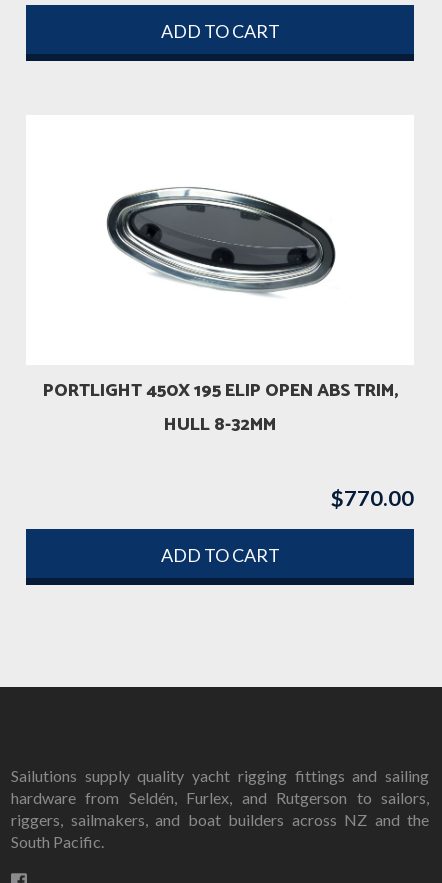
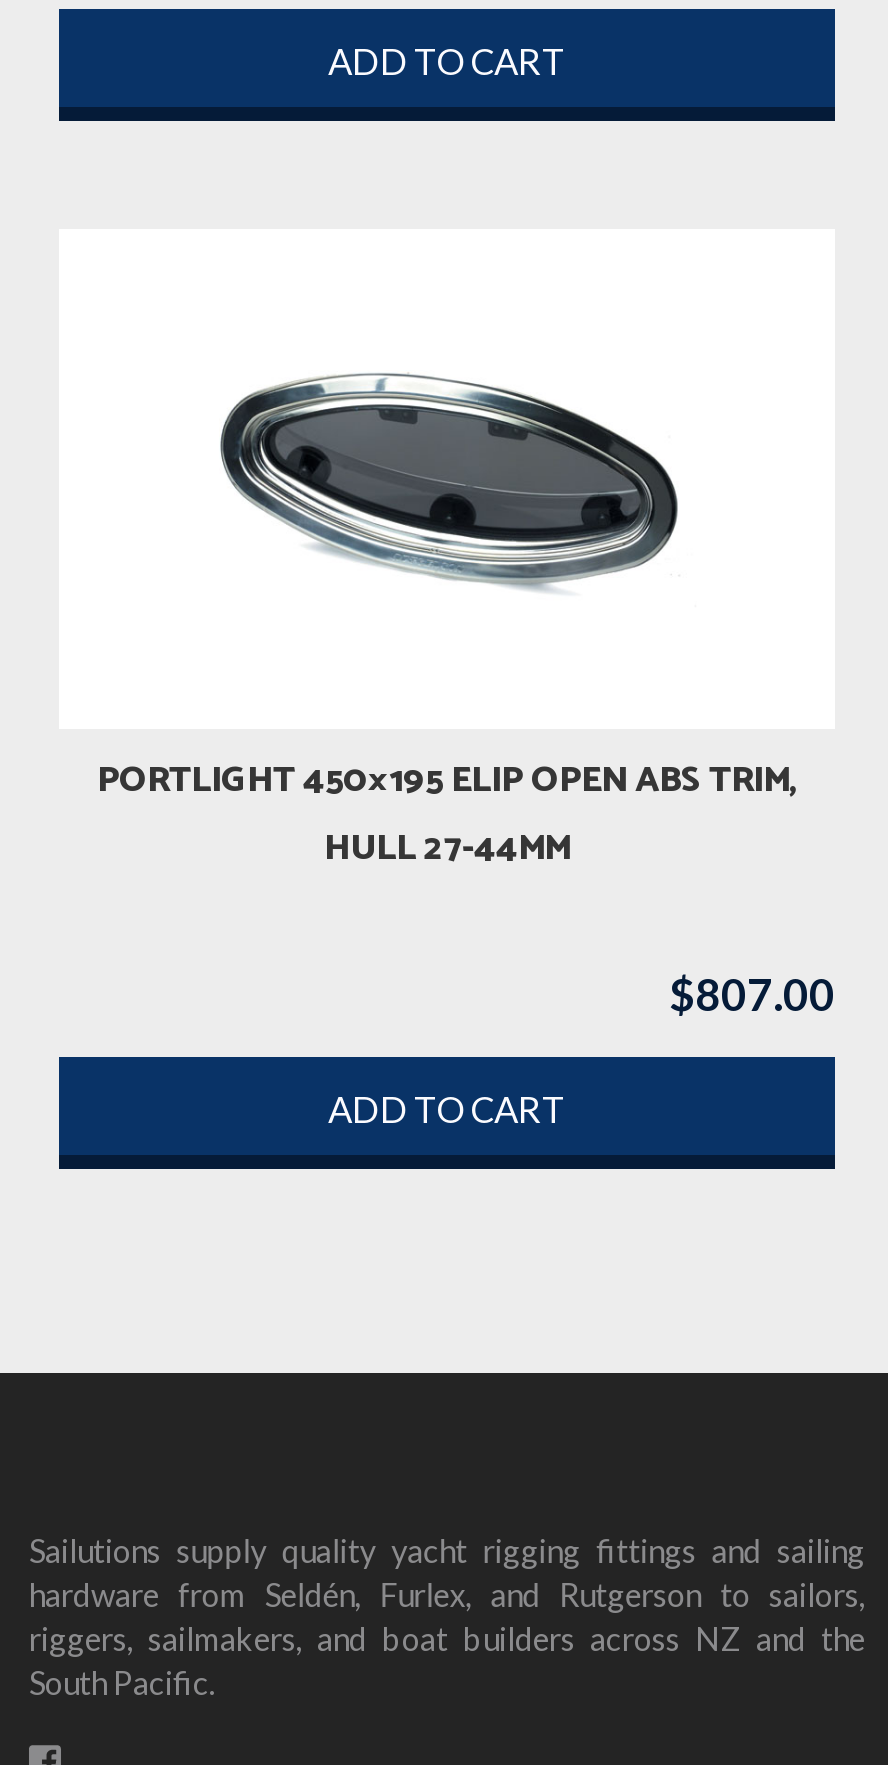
- PORTLIGHT 450X 195 ELIP OPEN ABS TRIM,
- HULL 8-32MM
+ PORTLIGHT 450×195 ELIP OPEN ABS TRIM,
+ HULL 27-44MM

- $770.00
+ $807.00
